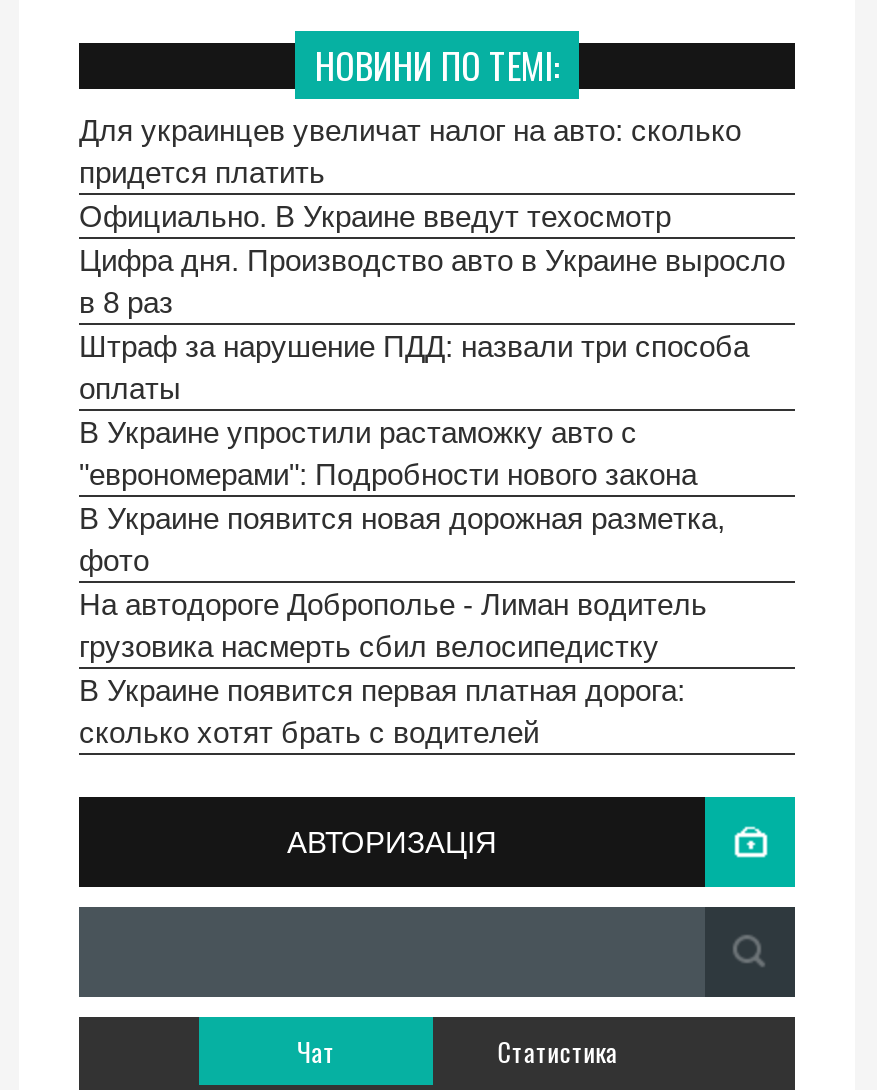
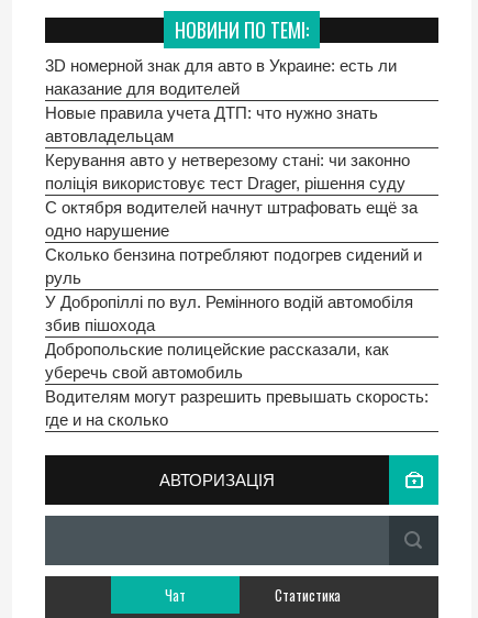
- Для украинцев увеличат налог на авто: сколько
- придется платить
- Официально. В Украине введут техосмотр
- Цифра дня. Производство авто в Украине выросло
- в 8 раз
- Штраф за нарушение ПДД: назвали три способа
- оплаты
- В Украине упростили растаможку авто с
- "еврономерами": Подробности нового закона
- В Украине появится новая дорожная разметка,
- фото
- На автодороге Доброполье - Лиман водитель
- грузовика насмерть сбил велосипедистку
- В Украине появится первая платная дорога:
- сколько хотят брать с водителей
+ 3D номерной знак для авто в Украине: есть ли
+ наказание для водителей
+ Новые правила учета ДТП: что нужно знать
+ автовладельцам
+ Керування авто у нетверезому стані: чи законно
+ поліція використовує тест Drager, рішення суду
+ С октября водителей начнут штрафовать ещё за
+ одно нарушение
+ Сколько бензина потребляют подогрев сидений и
+ руль
+ У Добропіллі по вул. Ремінного водій автомобіля
+ збив пішохода
+ Добропольские полицейские рассказали, как
+ уберечь свой автомобиль
+ Водителям могут разрешить превышать скорость:
+ где и на сколько
